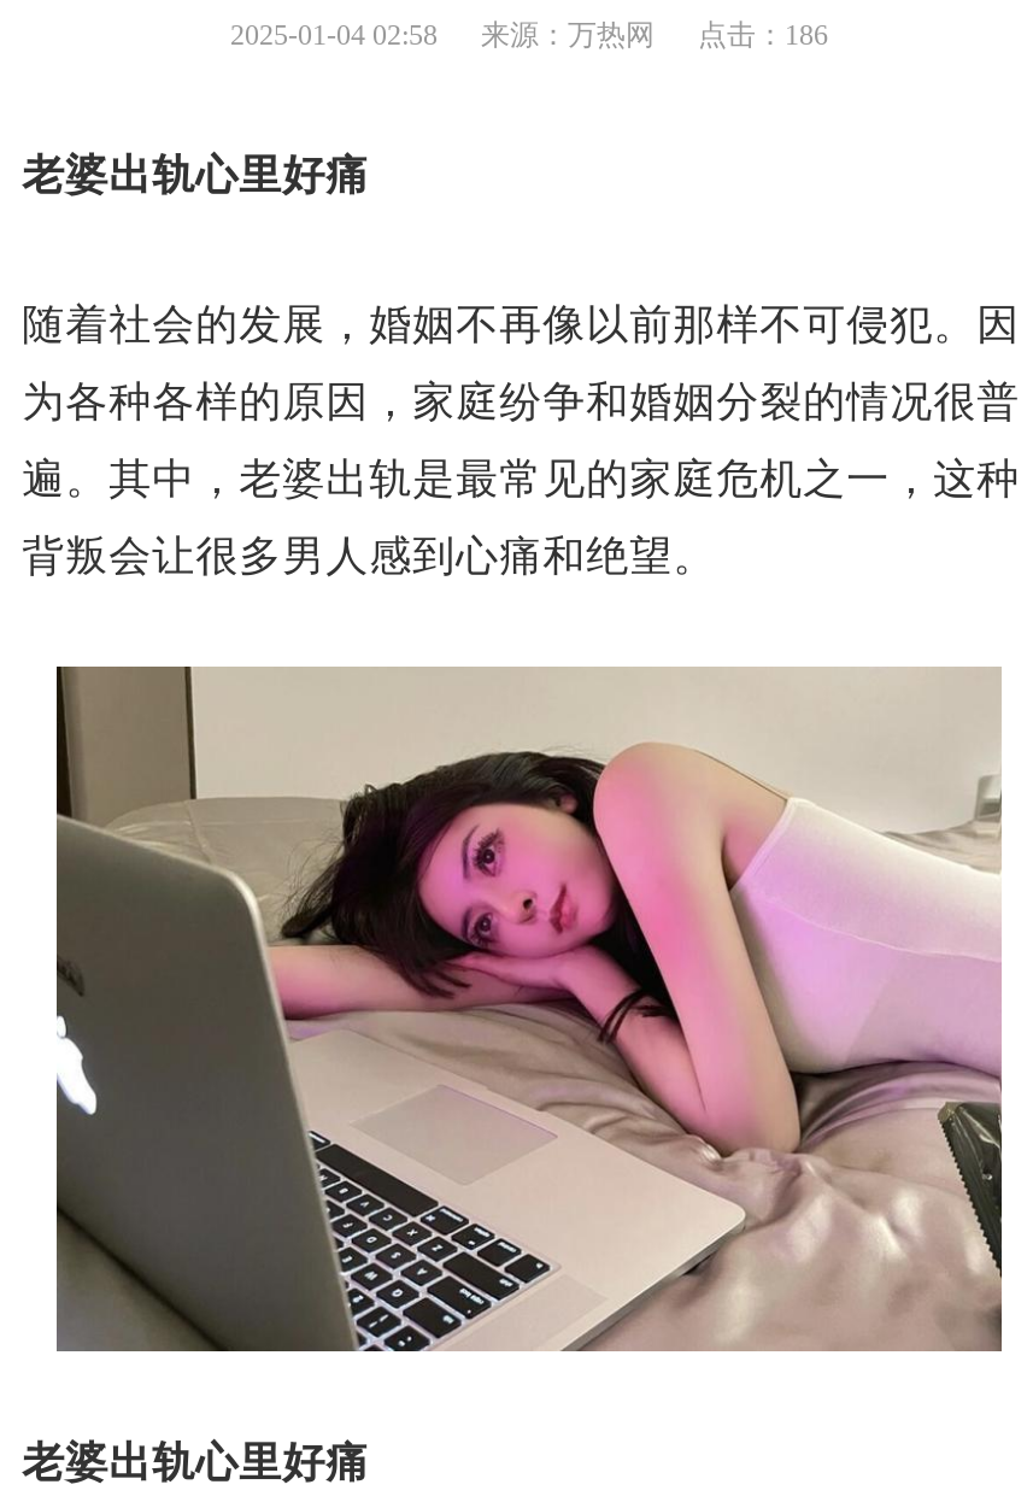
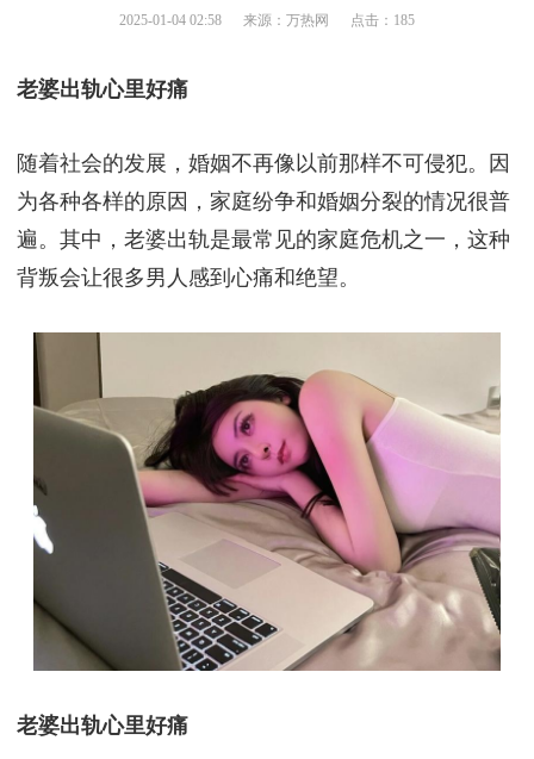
- 2025-01-04 02:58 来源：万热网 点击：186
+ 2025-01-04 02:58 来源：万热网 点击：185
